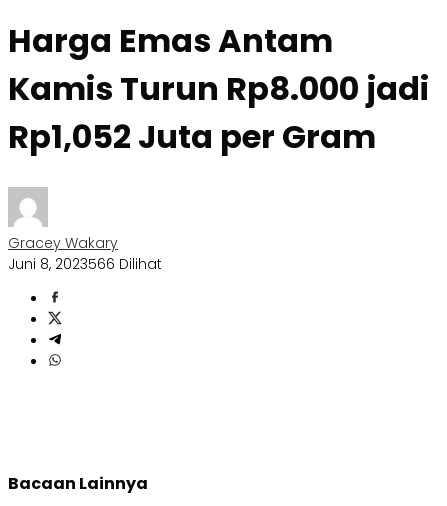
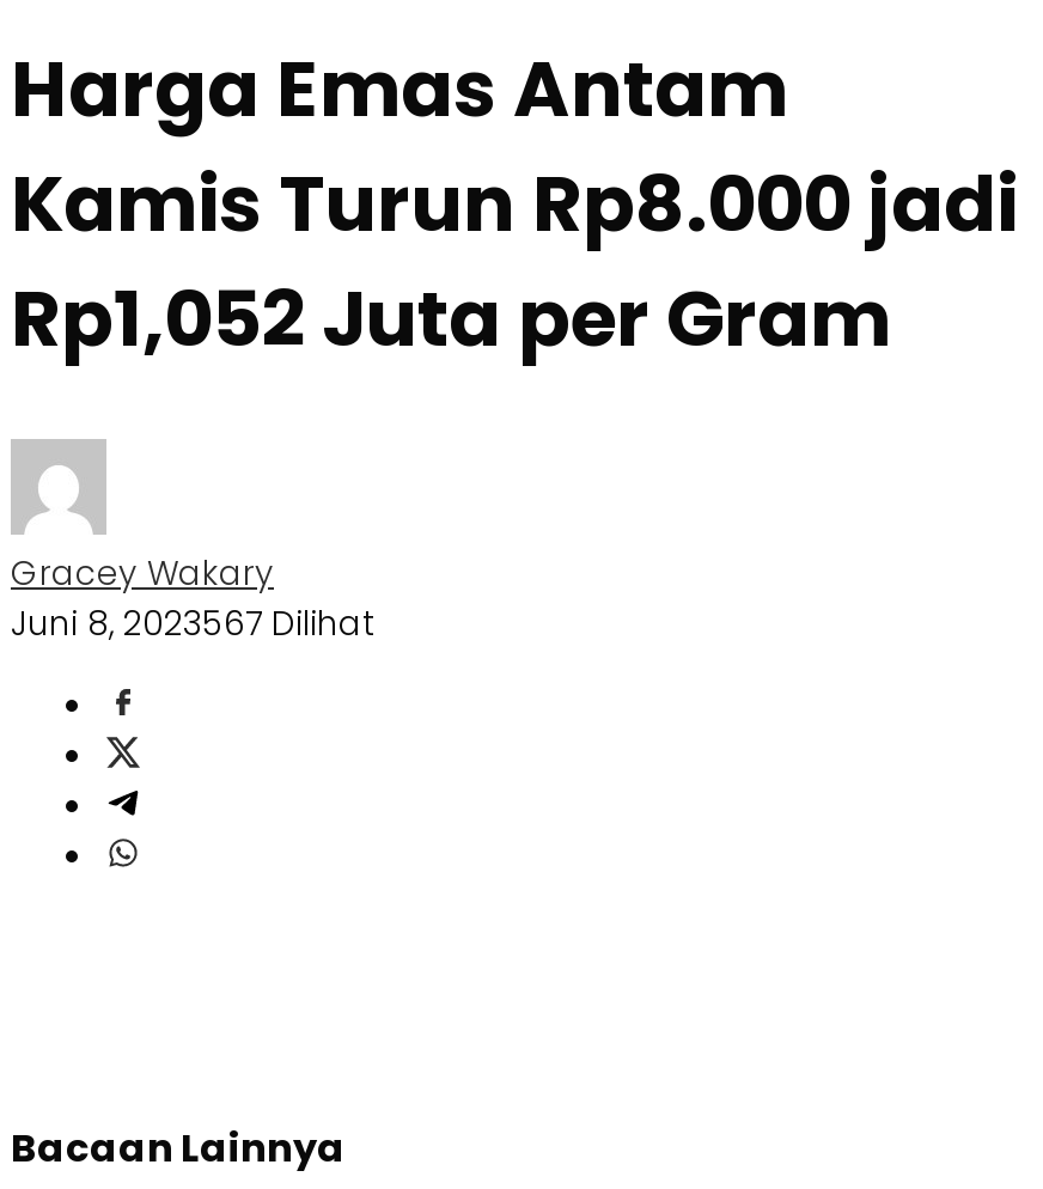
- Juni 8, 2023566 Dilihat
+ Juni 8, 2023567 Dilihat
